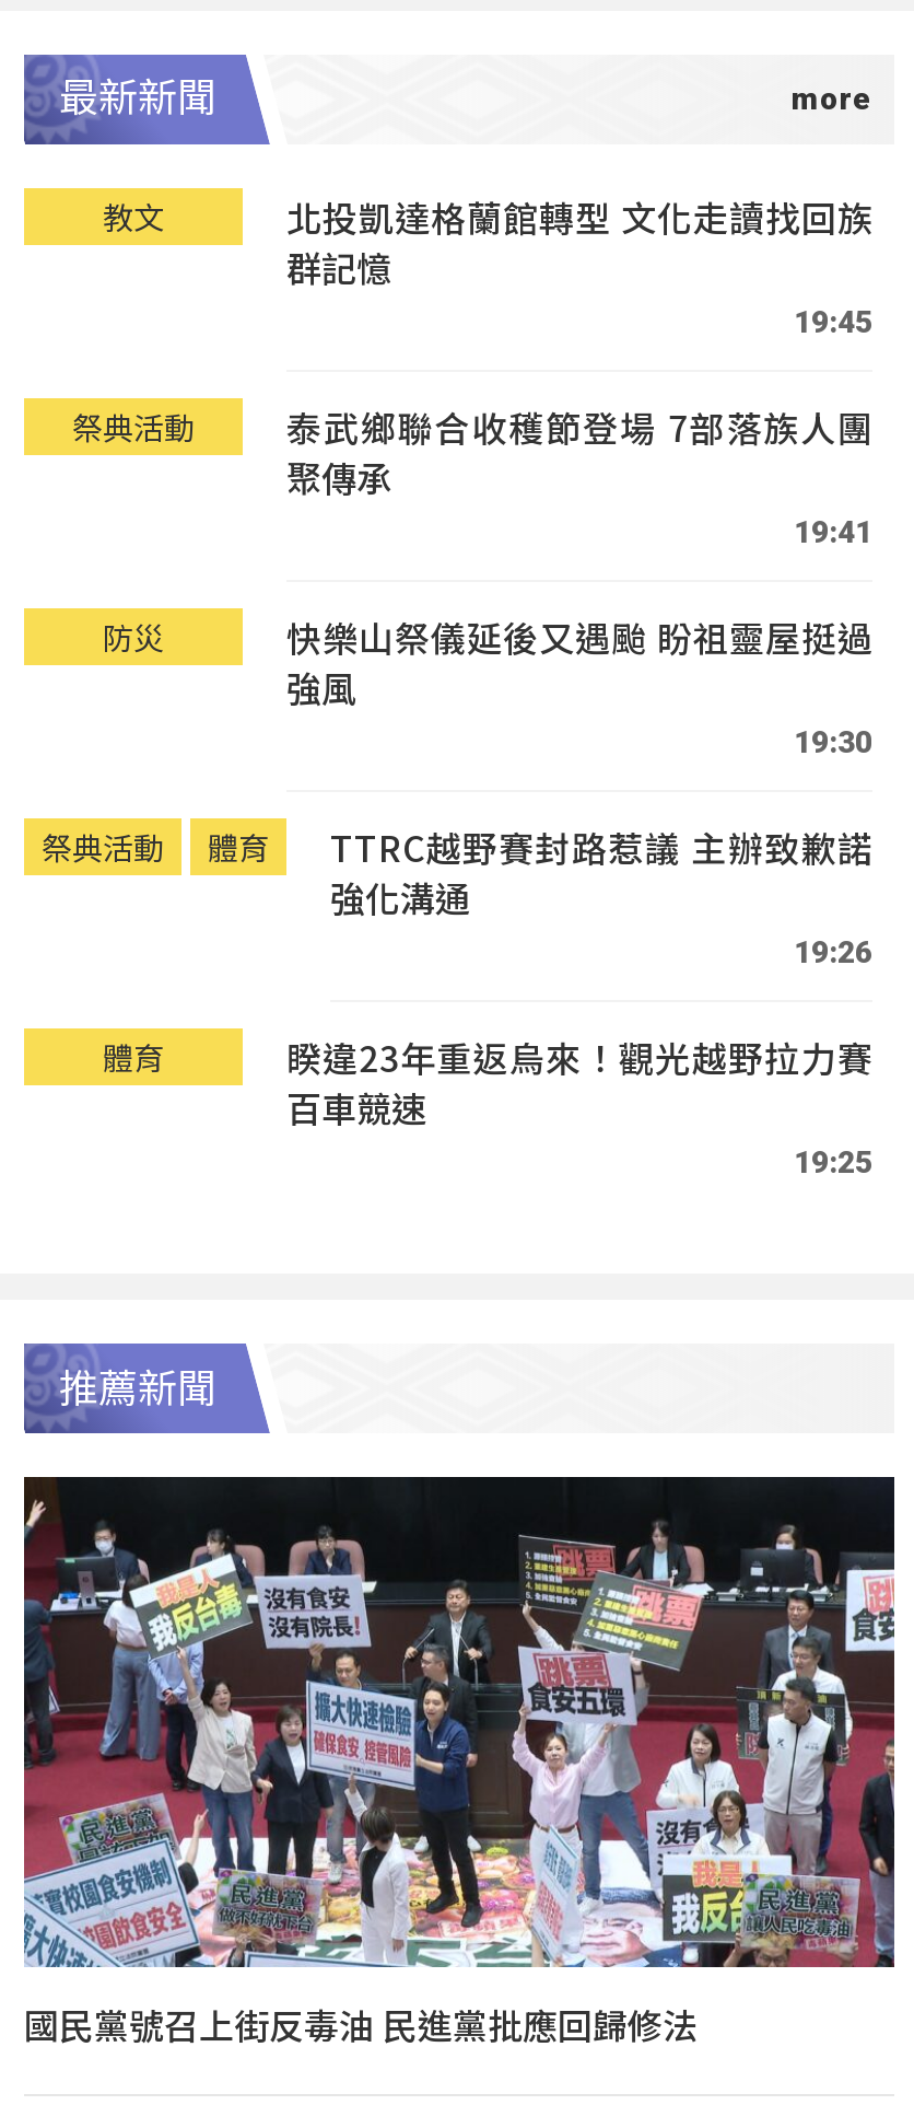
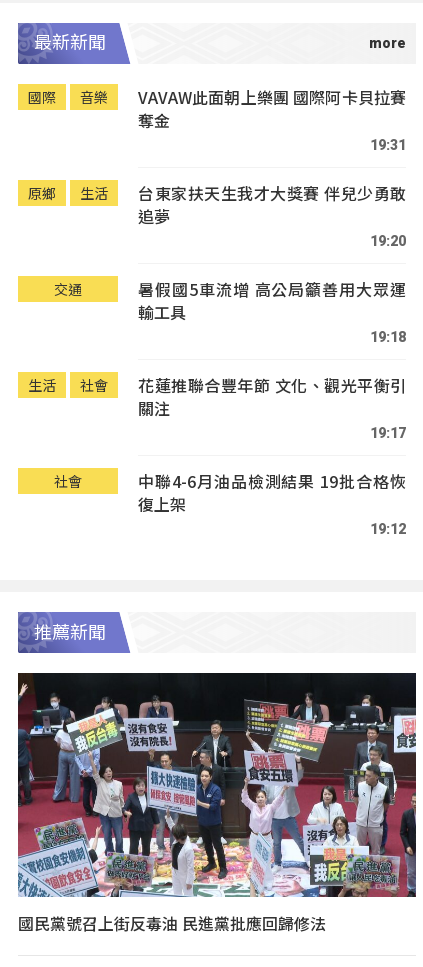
- 教文
- 北投凱達格蘭館轉型 文化走讀找回族
- 群記憶
- 19:45
+ 國際
+ 音樂
+ VAVAW此面朝上樂團 國際阿卡貝拉賽
+ 奪金
+ 19:31

- 祭典活動
- 泰武鄉聯合收穫節登場 7部落族人團
- 聚傳承
- 19:41
+ 原鄉
+ 生活
+ 台東家扶天生我才大獎賽 伴兒少勇敢
+ 追夢
+ 19:20

- 防災
- 快樂山祭儀延後又遇颱 盼祖靈屋挺過
- 強風
- 19:30
+ 交通
+ 暑假國5車流增 高公局籲善用大眾運
+ 輸工具
+ 19:18

- 祭典活動
- 體育
- TTRC越野賽封路惹議 主辦致歉諾
- 強化溝通
- 19:26
+ 生活
+ 社會
+ 花蓮推聯合豐年節 文化、觀光平衡引
+ 關注
+ 19:17

- 體育
- 睽違23年重返烏來！觀光越野拉力賽
- 百車競速
- 19:25
+ 社會
+ 中聯4-6月油品檢測結果 19批合格恢
+ 復上架
+ 19:12
